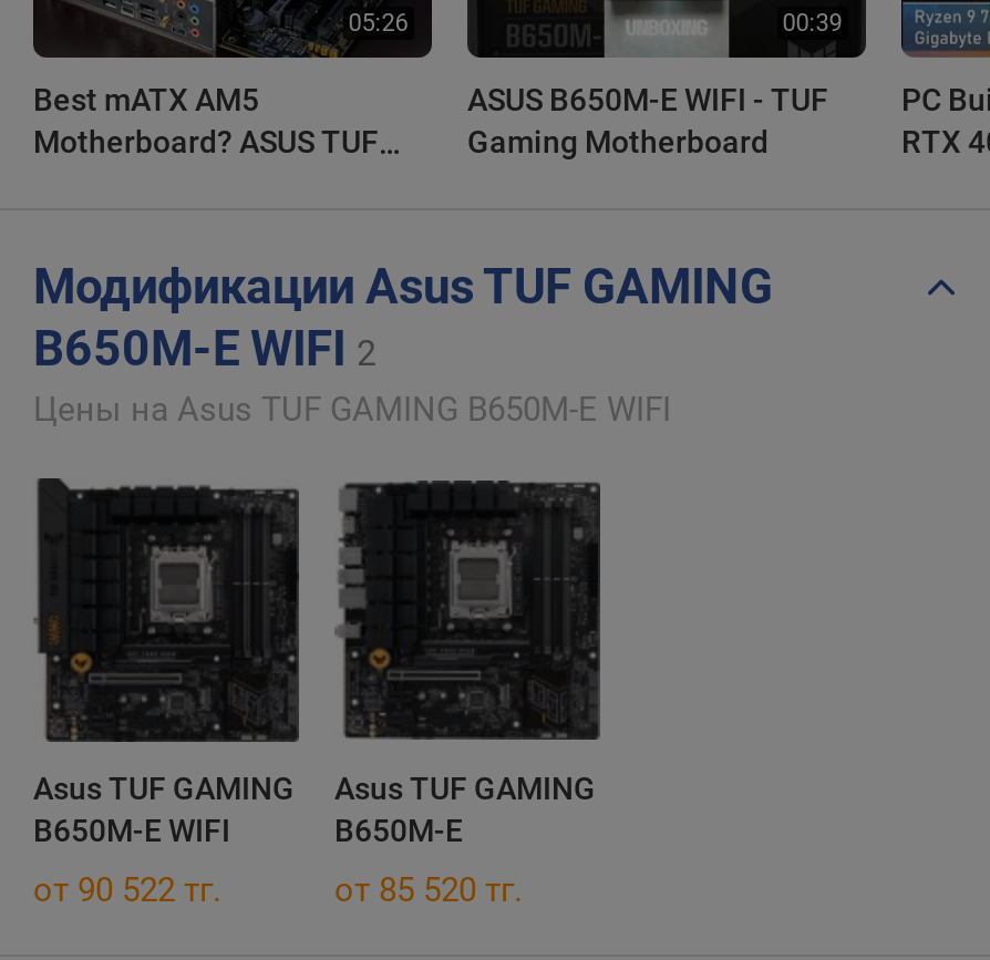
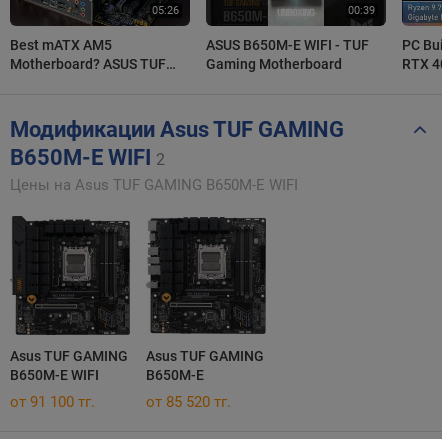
- от 90 522 тг.
+ от 91 100 тг.
